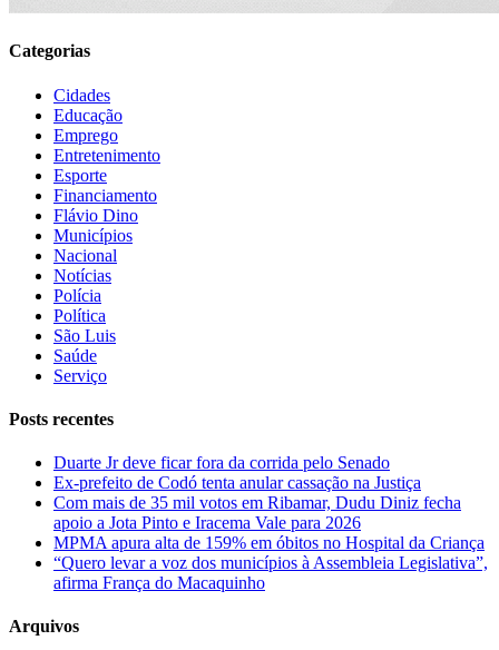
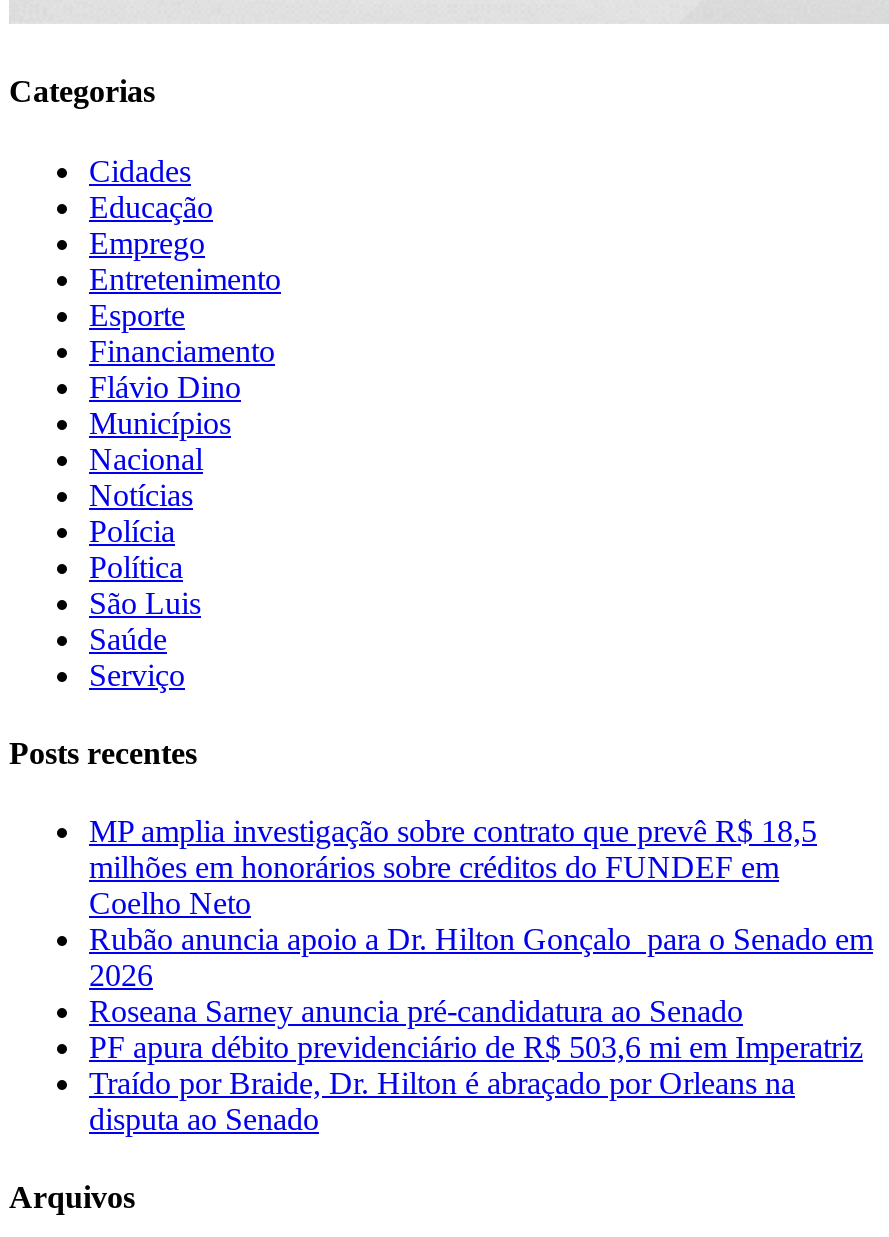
- Duarte Jr deve ficar fora da corrida pelo Senado
- Ex-prefeito de Codó tenta anular cassação na Justiça
- Com mais de 35 mil votos em Ribamar, Dudu Diniz fecha
- apoio a Jota Pinto e Iracema Vale para 2026
- MPMA apura alta de 159% em óbitos no Hospital da Criança
- “Quero levar a voz dos municípios à Assembleia Legislativa”,
- afirma França do Macaquinho
+ MP amplia investigação sobre contrato que prevê R$ 18,5
+ milhões em honorários sobre créditos do FUNDEF em
+ Coelho Neto
+ Rubão anuncia apoio a Dr. Hilton Gonçalo para o Senado em
+ 2026
+ Roseana Sarney anuncia pré-candidatura ao Senado
+ PF apura débito previdenciário de R$ 503,6 mi em Imperatriz
+ Traído por Braide, Dr. Hilton é abraçado por Orleans na
+ disputa ao Senado
